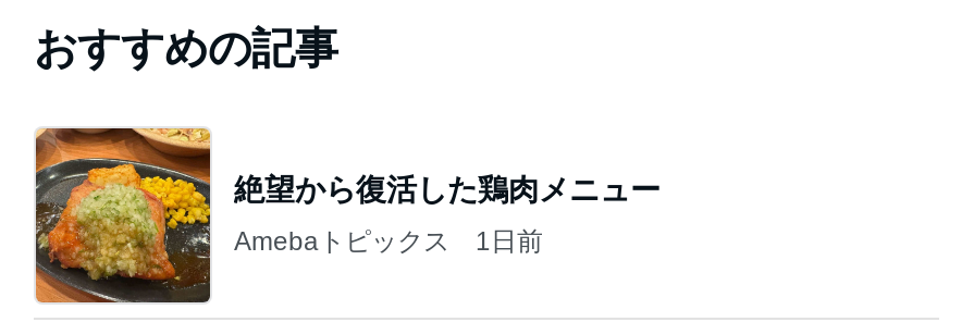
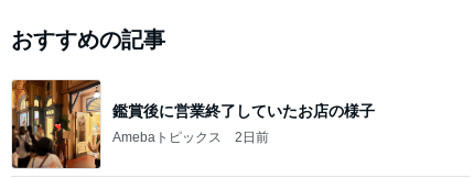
- [image]
- 絶望から復活した鶏肉メニュー
+ [image]
+ 鑑賞後に営業終了していたお店の様子

- Amebaトピックス 1日前
+ Amebaトピックス 2日前
